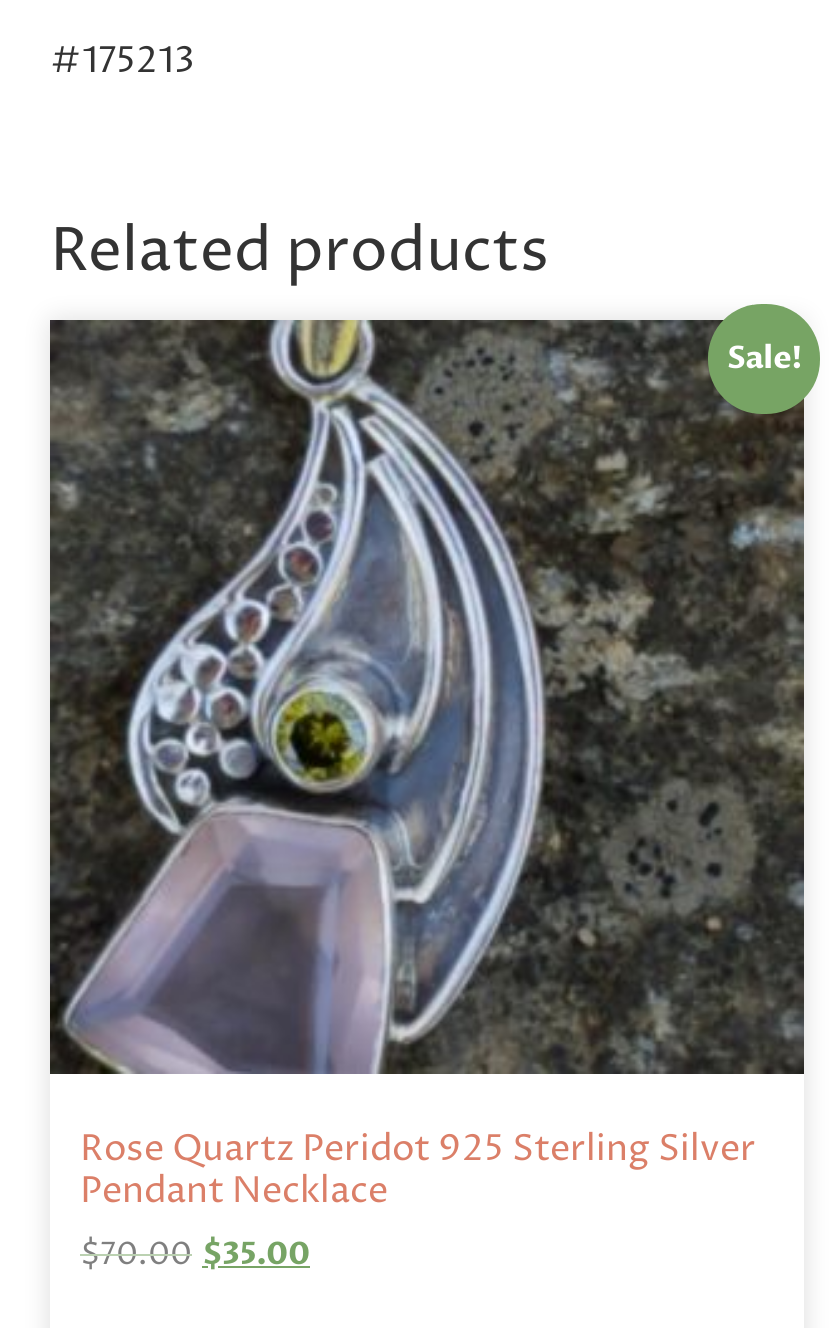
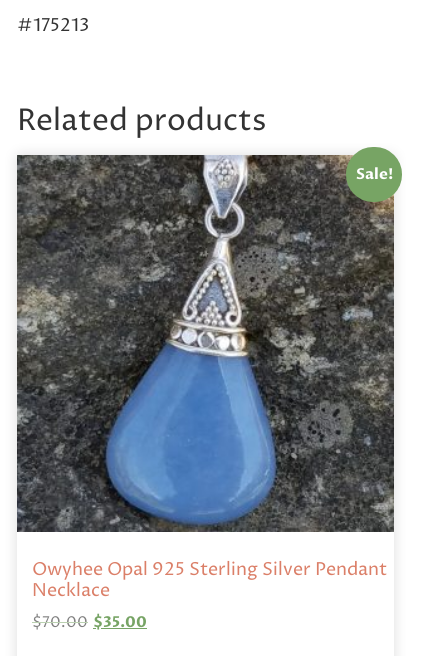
- [image]
- Rose Quartz Peridot 925 Sterling Silver
- Pendant Necklace
+ [image]
+ Owyhee Opal 925 Sterling Silver Pendant
+ Necklace
